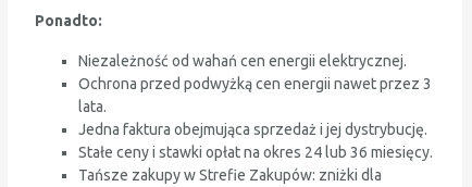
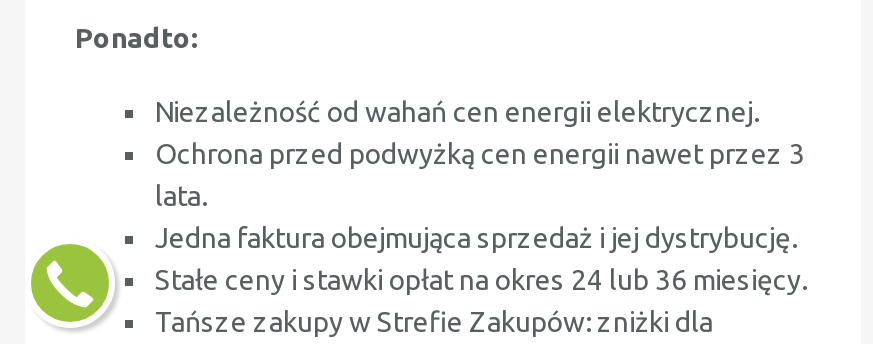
+ [image]
